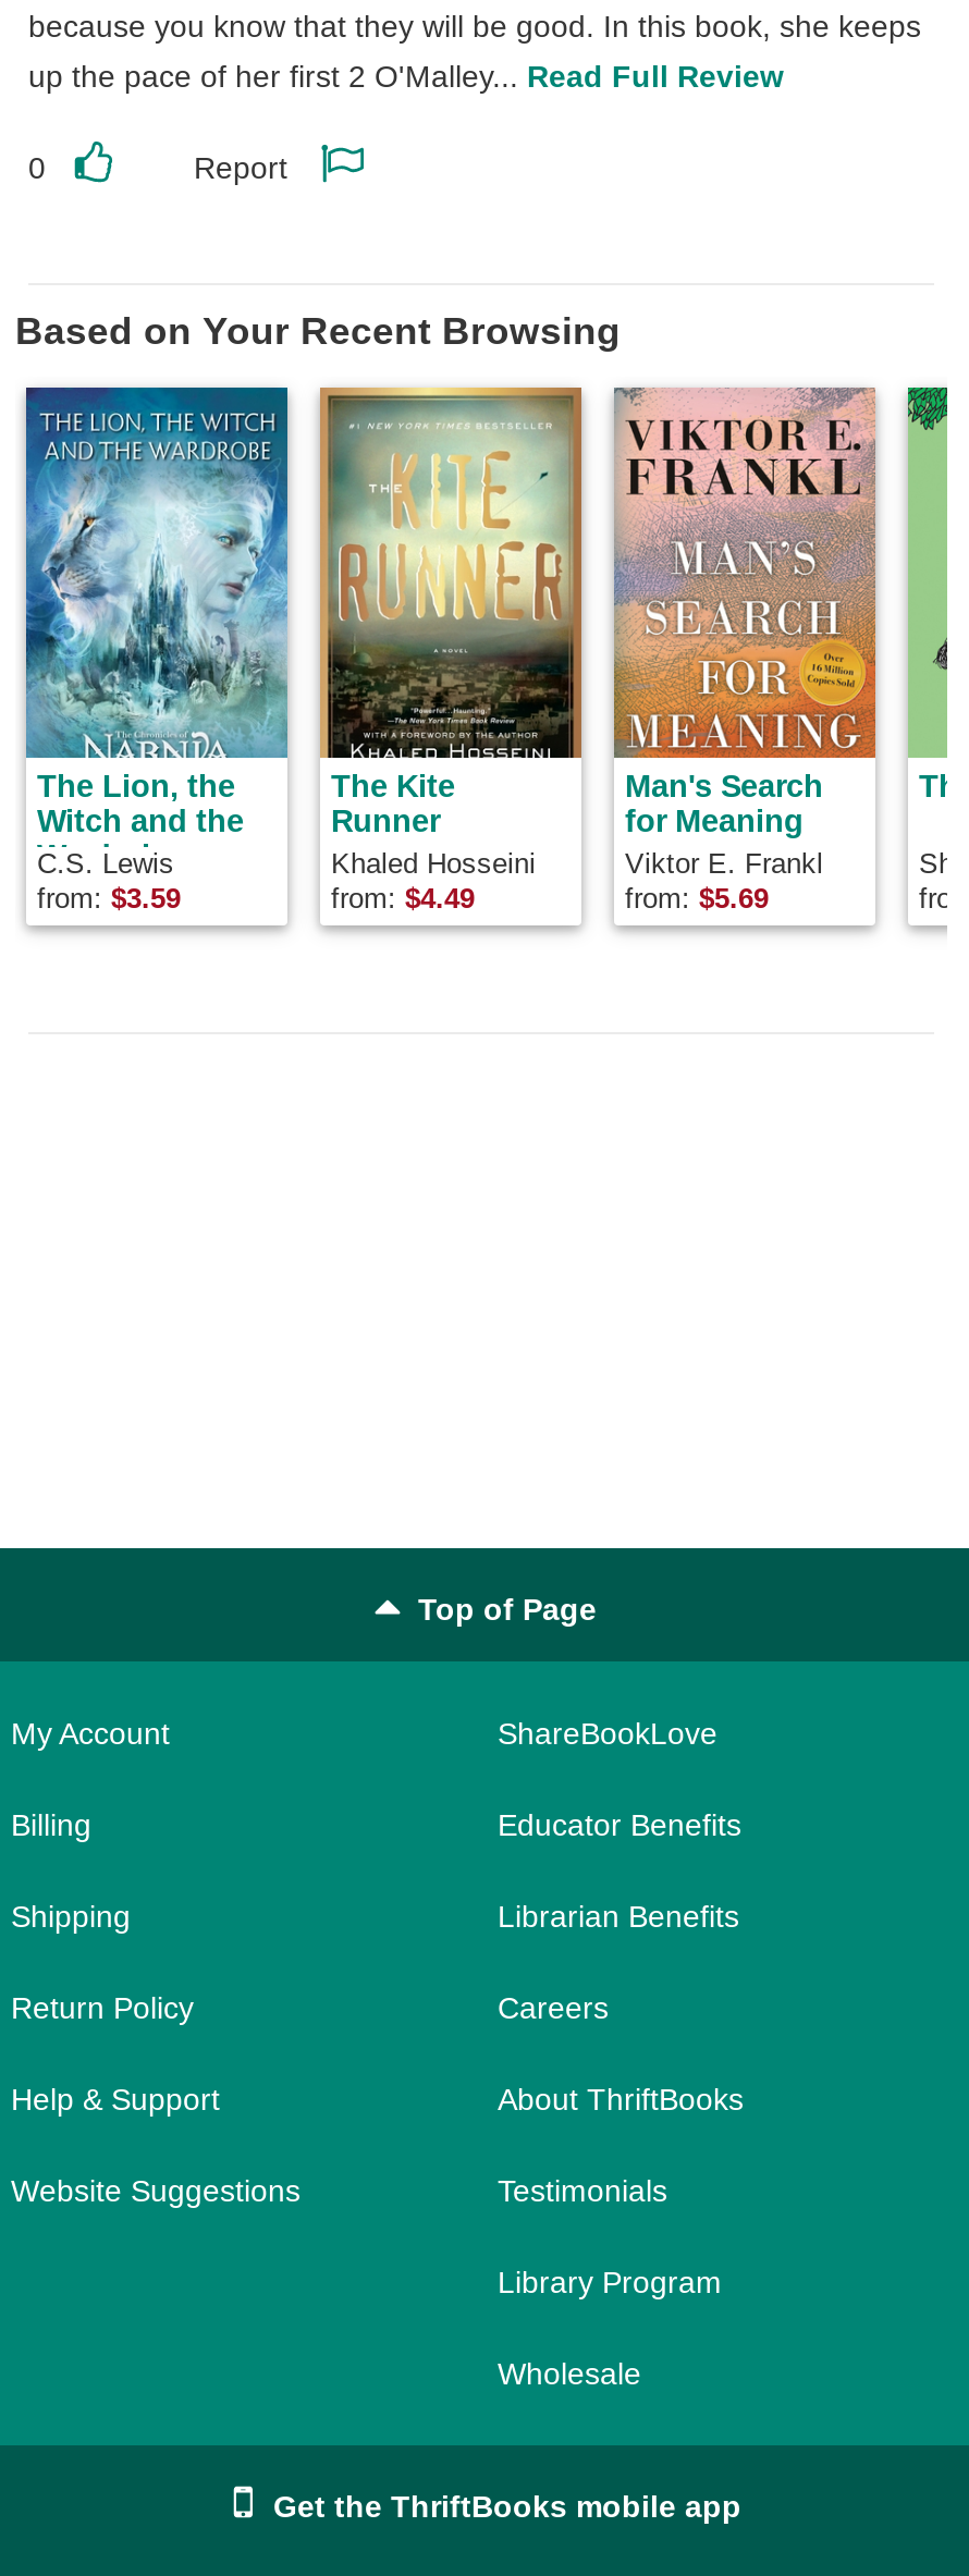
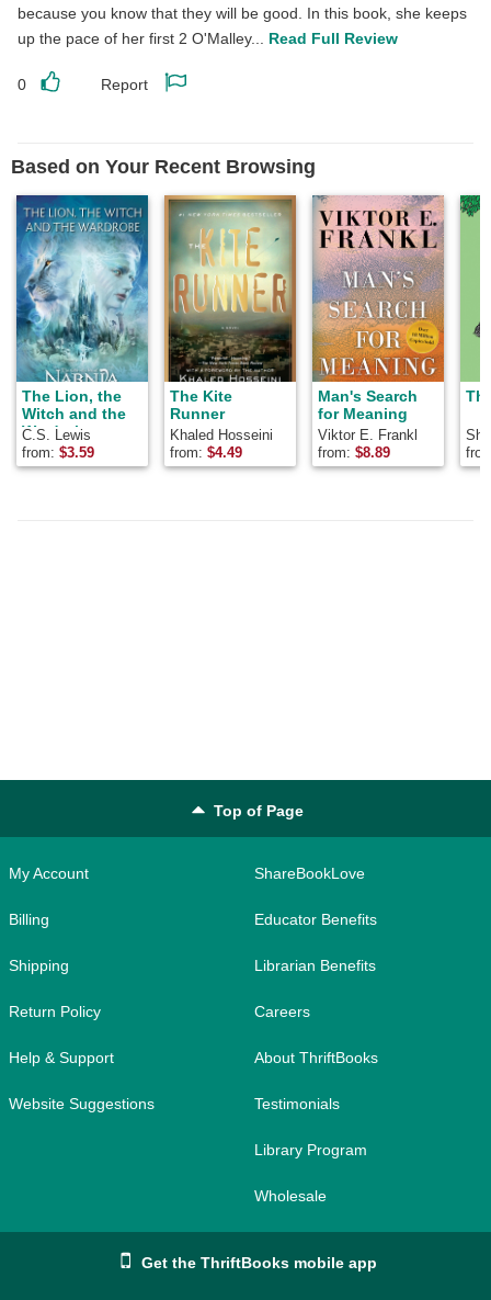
- from: $5.69
+ from: $8.89
